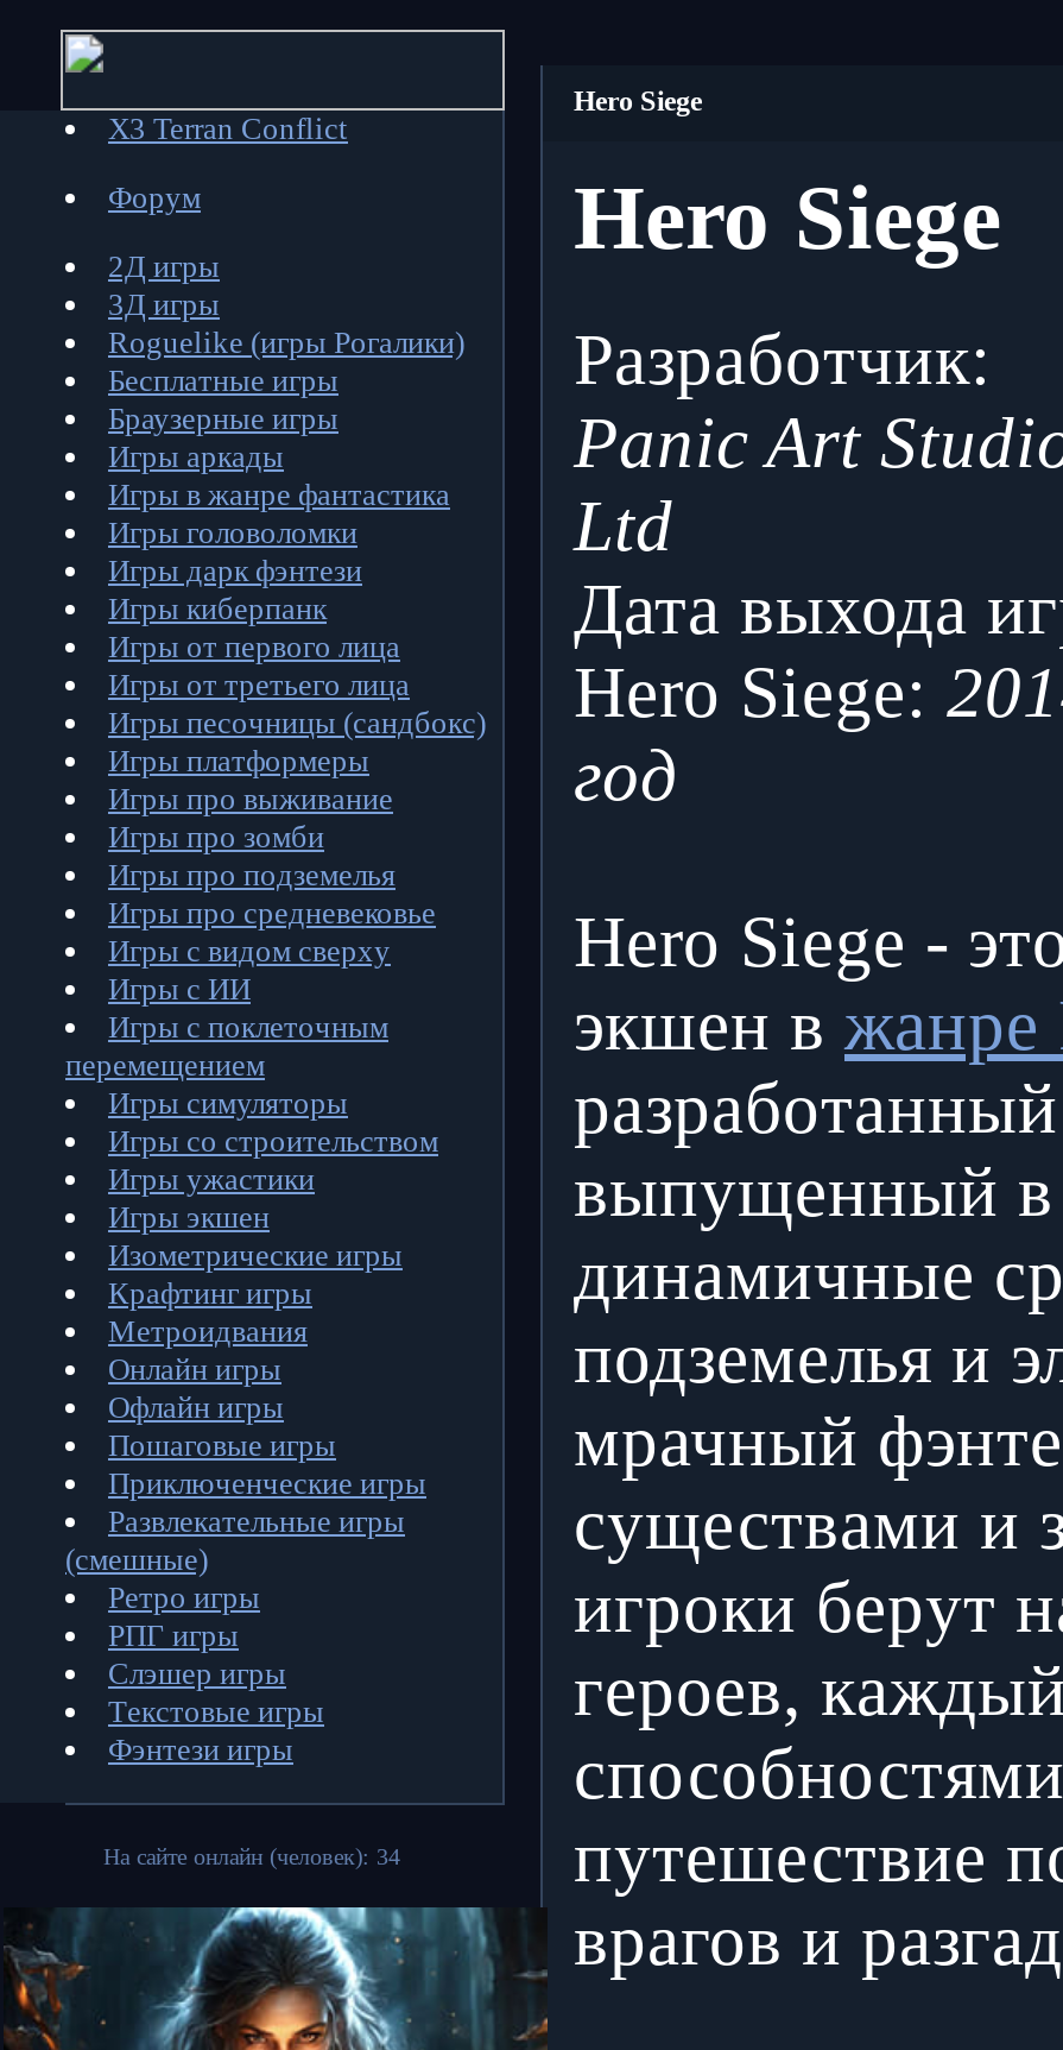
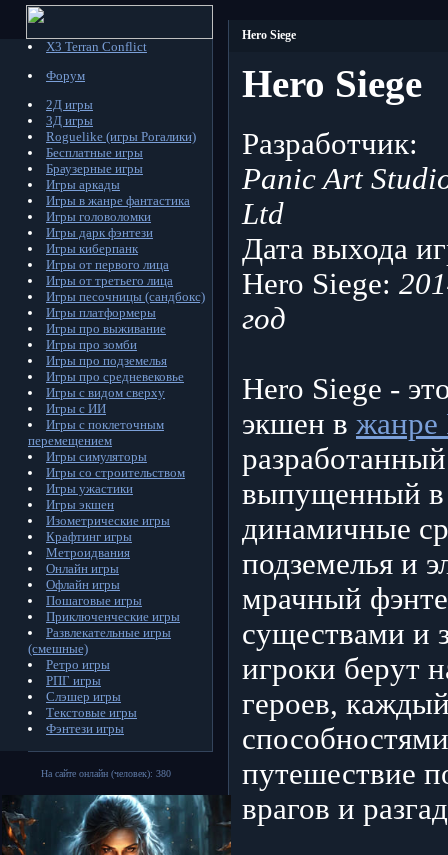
- На сайте онлайн (человек): 34
+ На сайте онлайн (человек): 380
